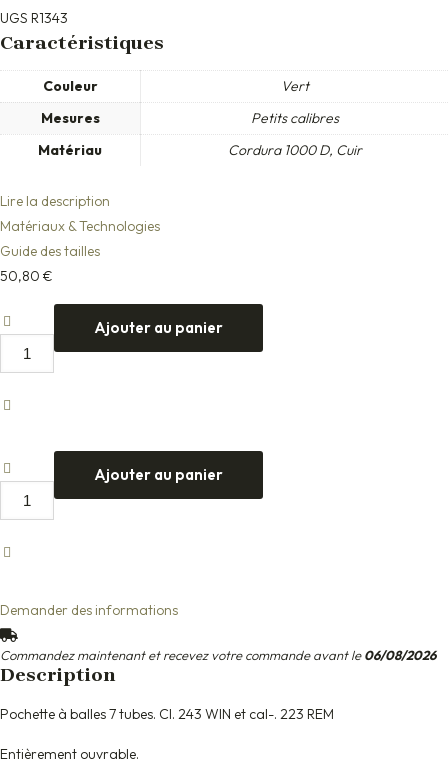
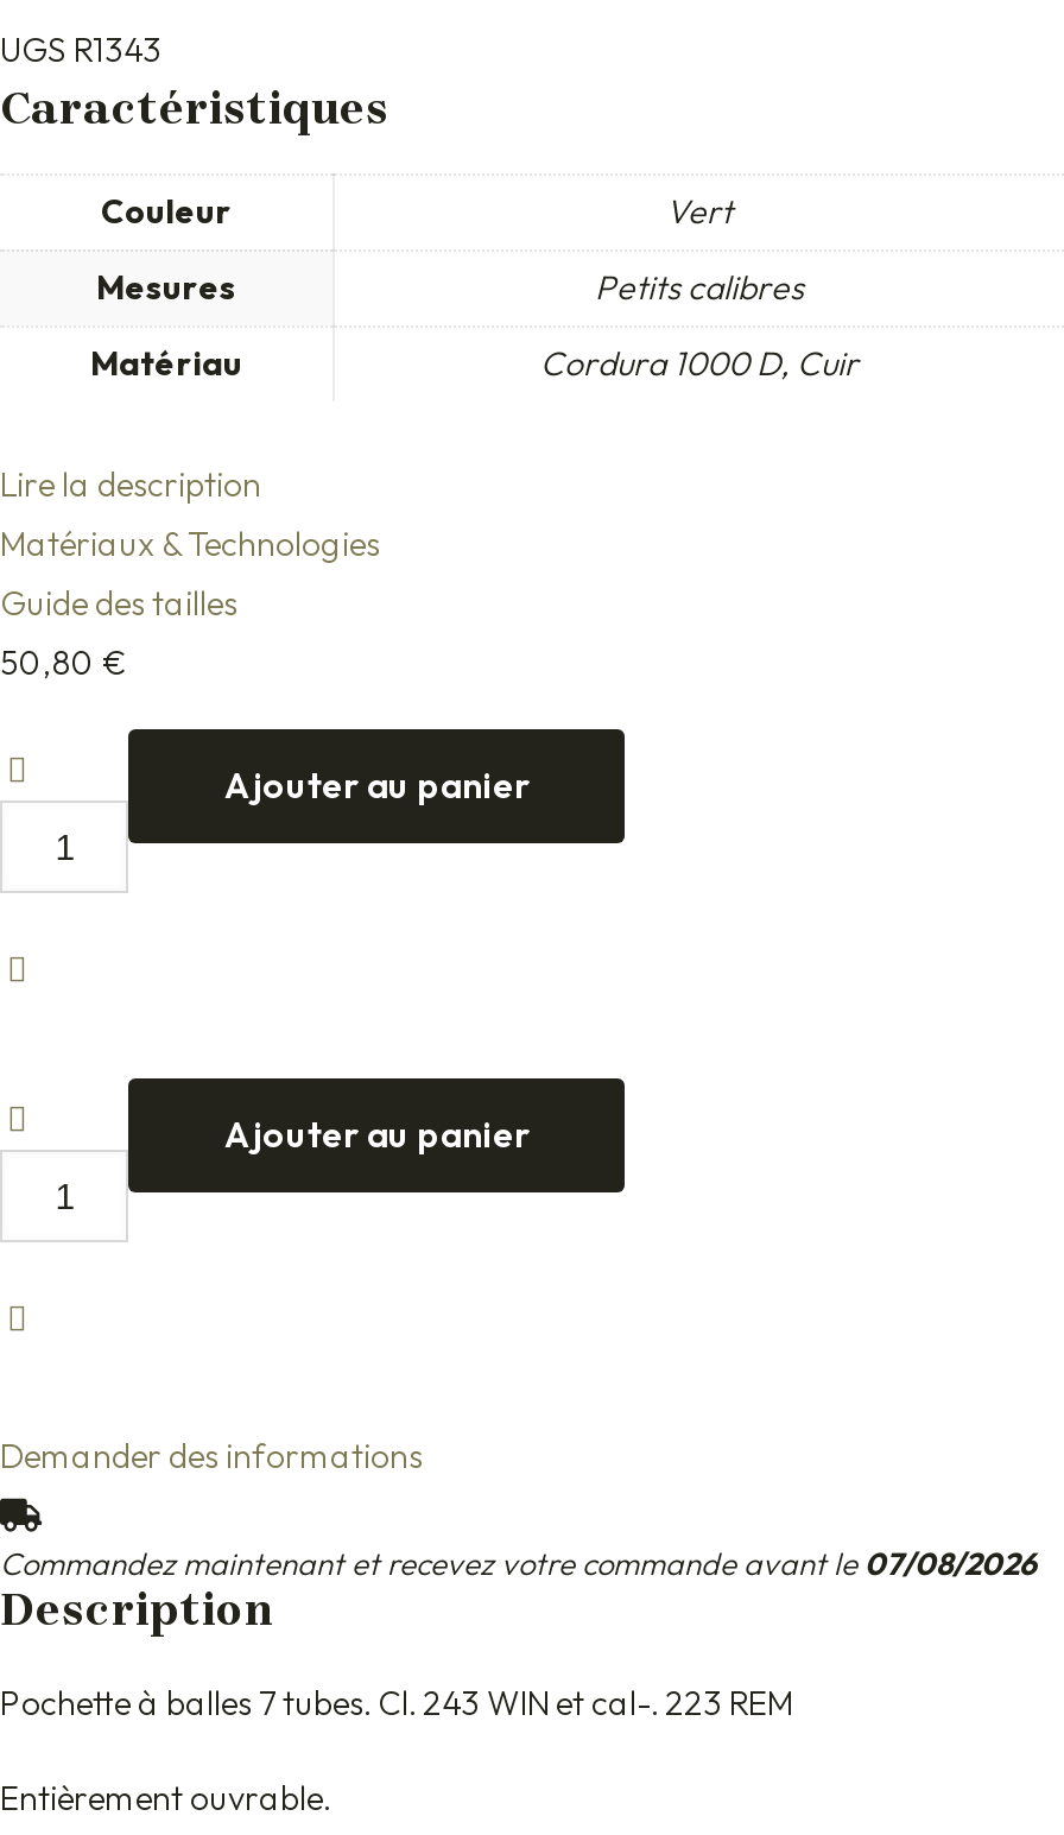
- Commandez maintenant et recevez votre commande avant le 06/08/2026
+ Commandez maintenant et recevez votre commande avant le 07/08/2026
